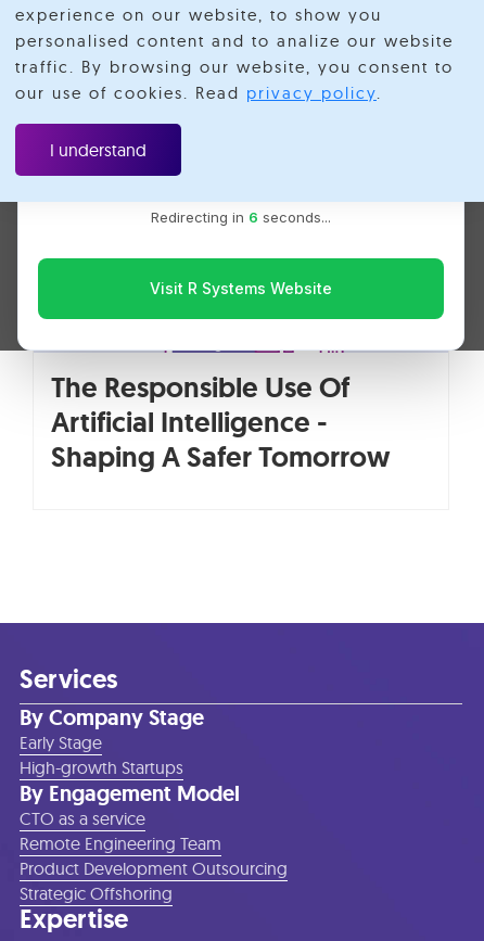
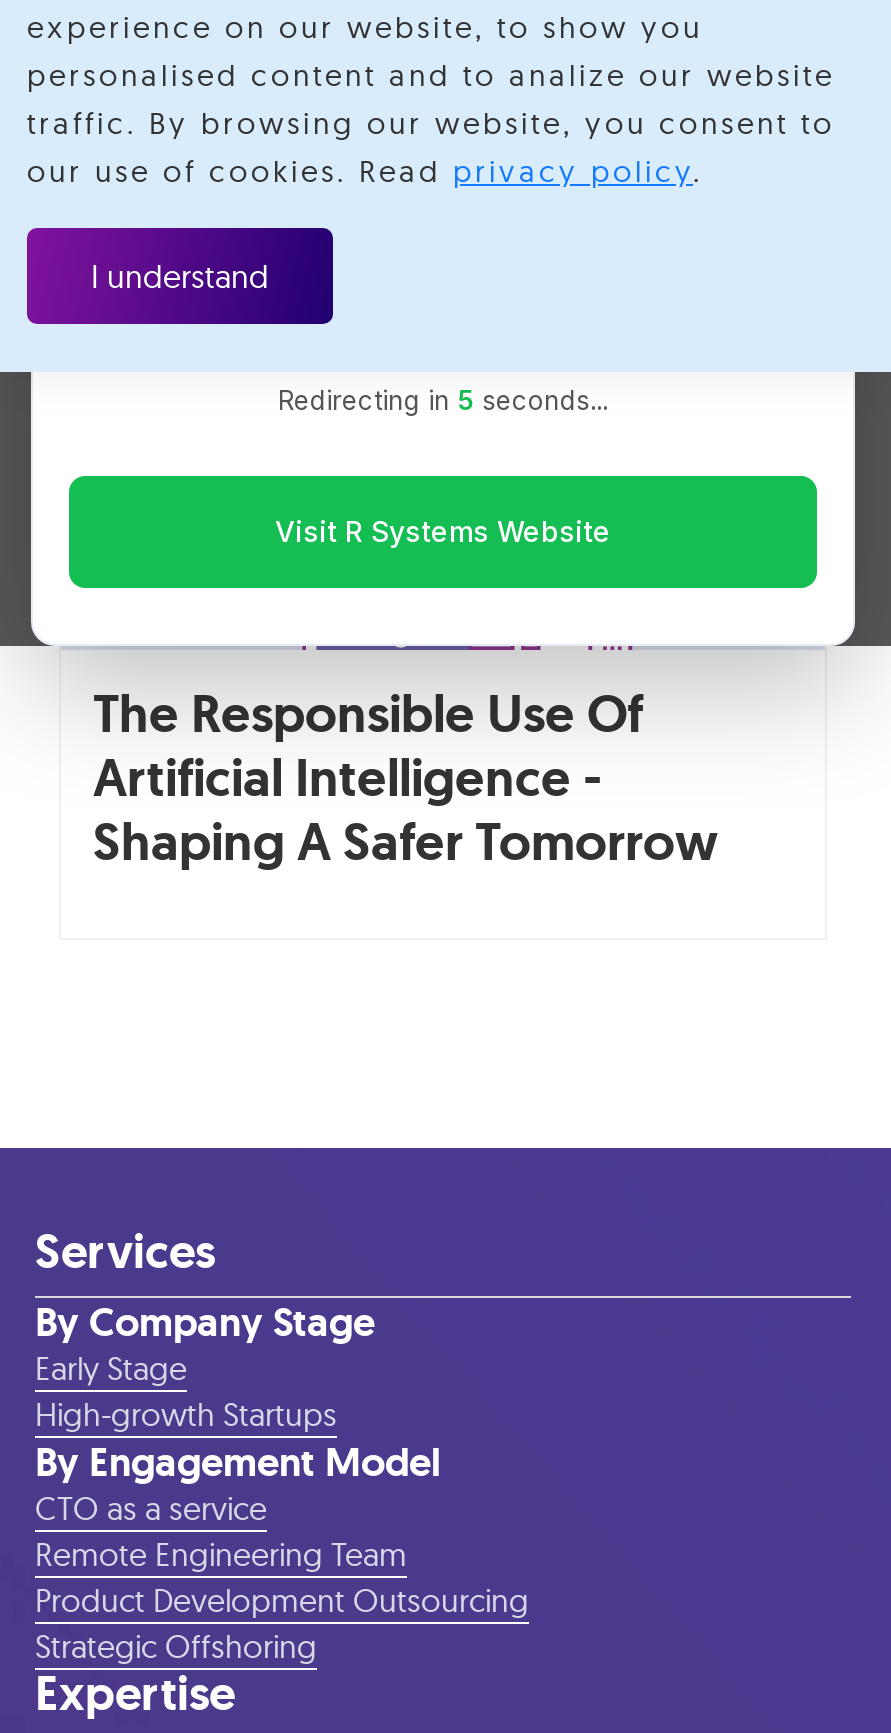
- Redirecting in 6 seconds...
+ Redirecting in 5 seconds...
